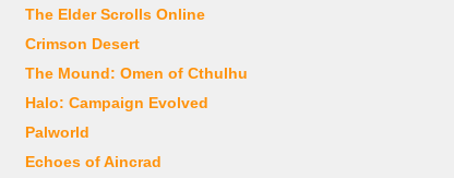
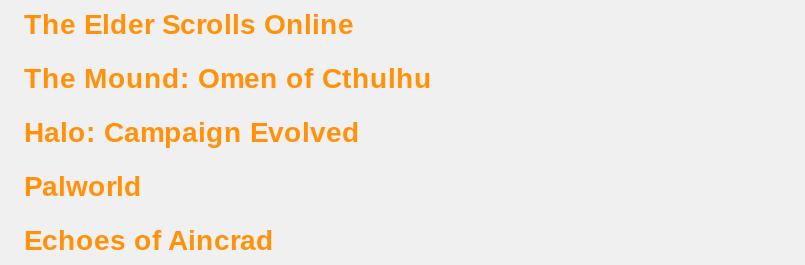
- Crimson Desert
